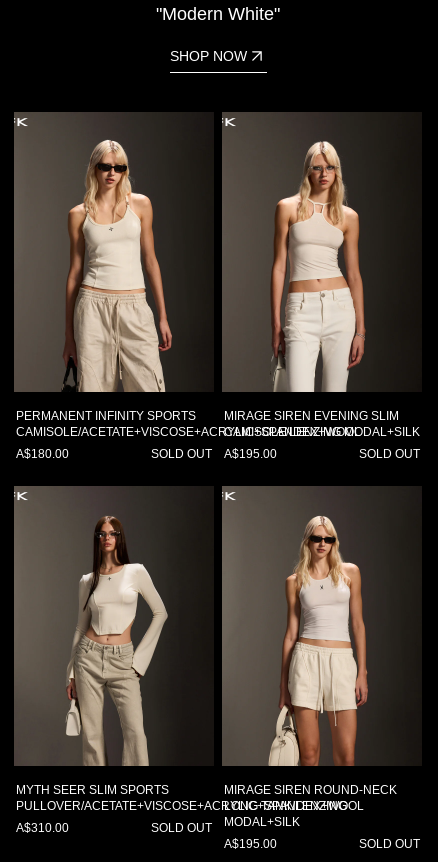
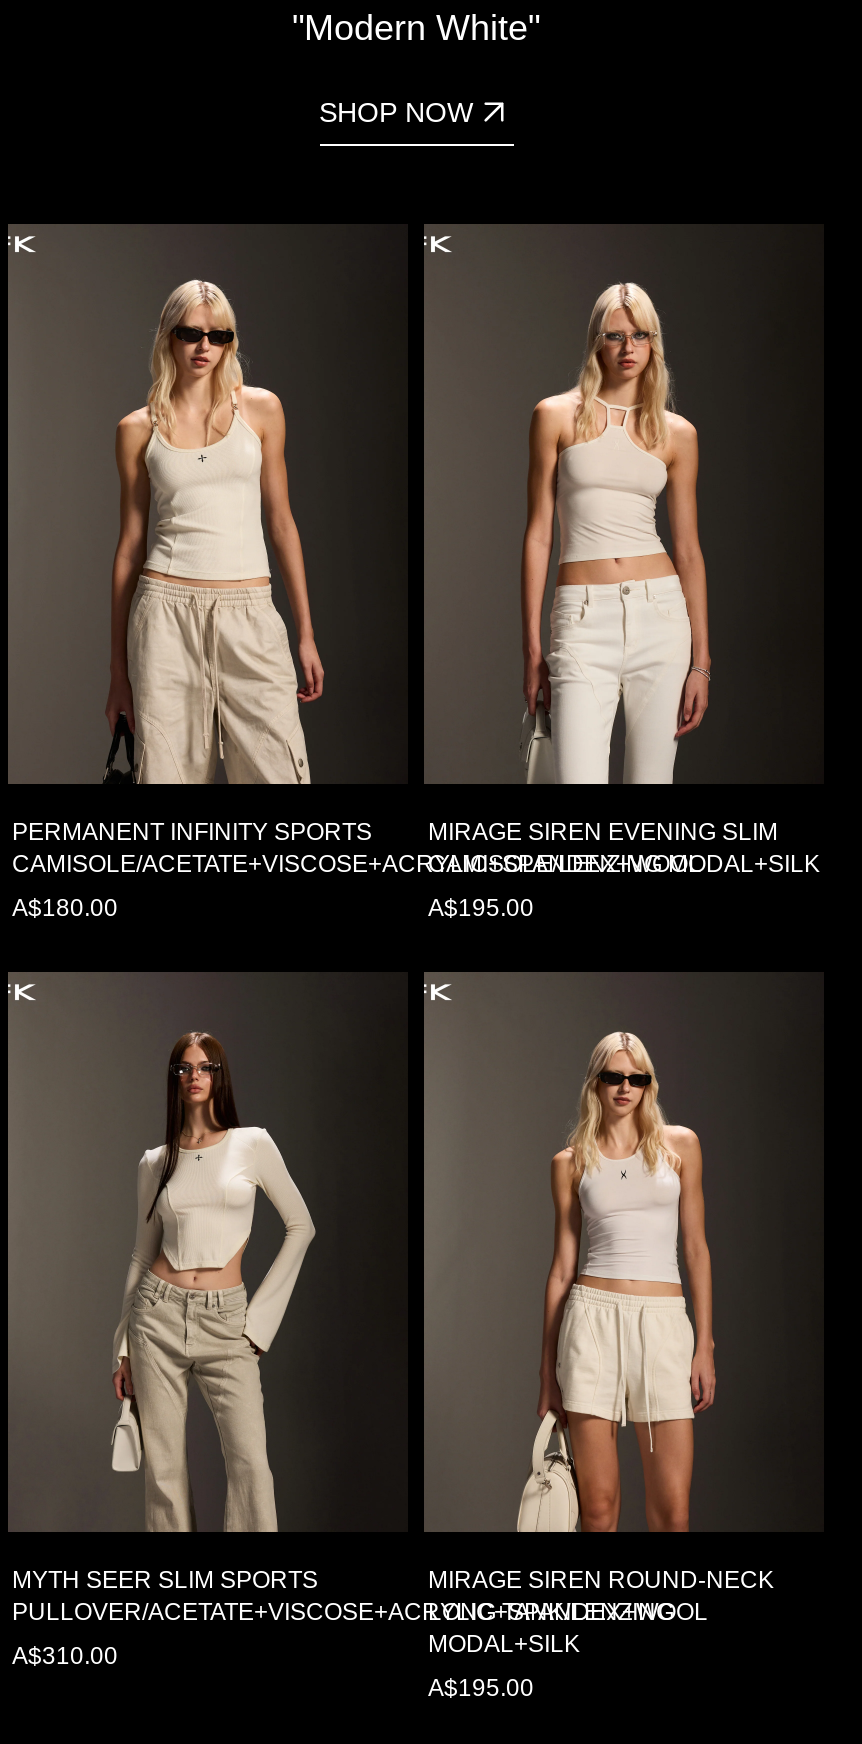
- SOLD OUT

- SOLD OUT

- SOLD OUT

- SOLD OUT
